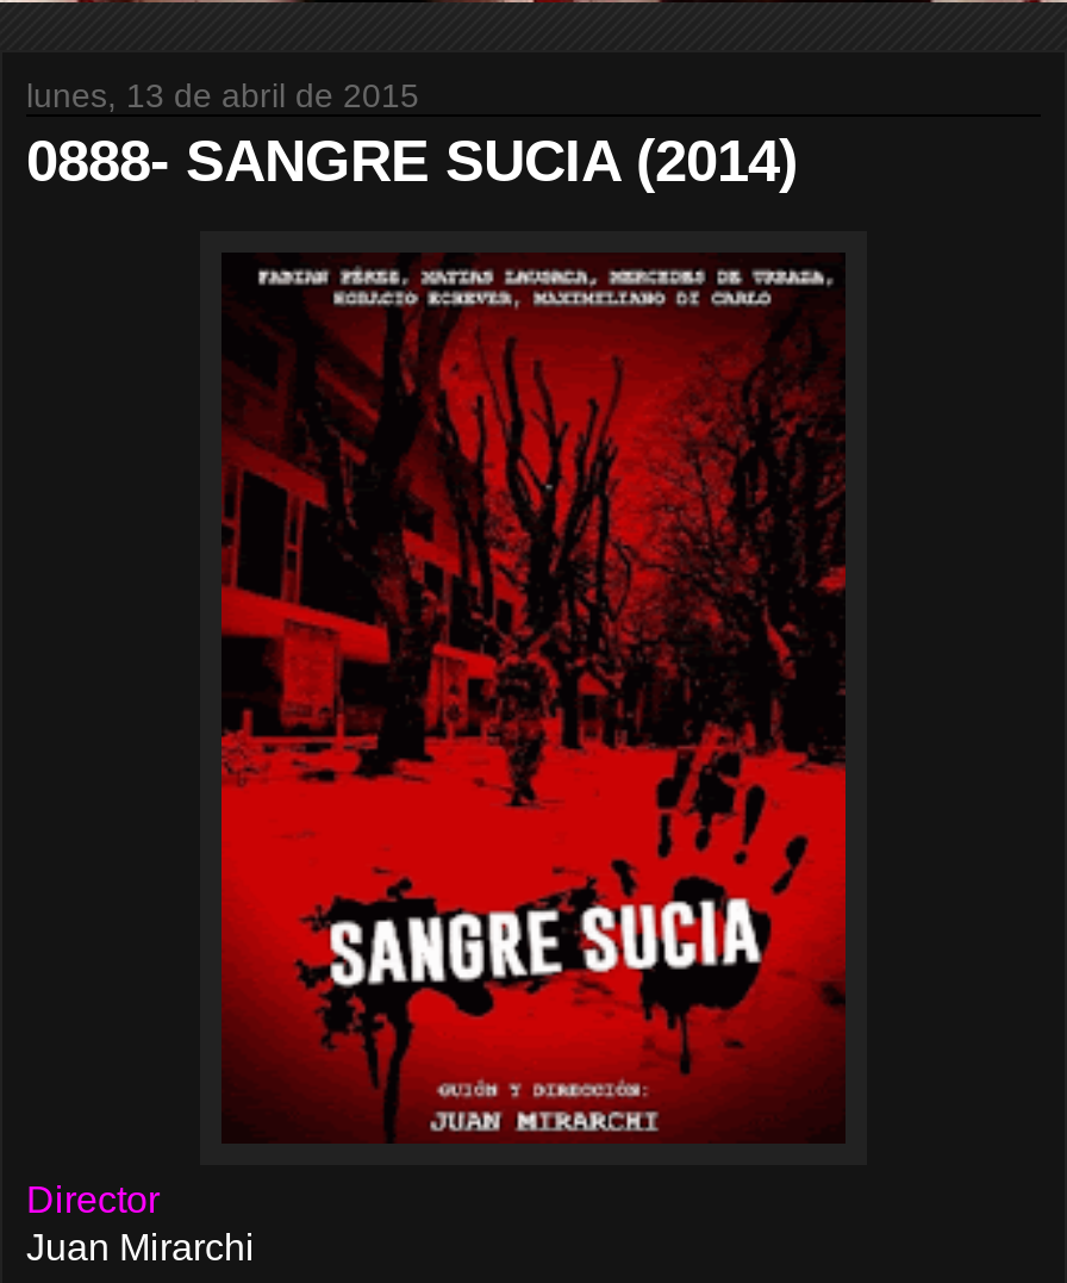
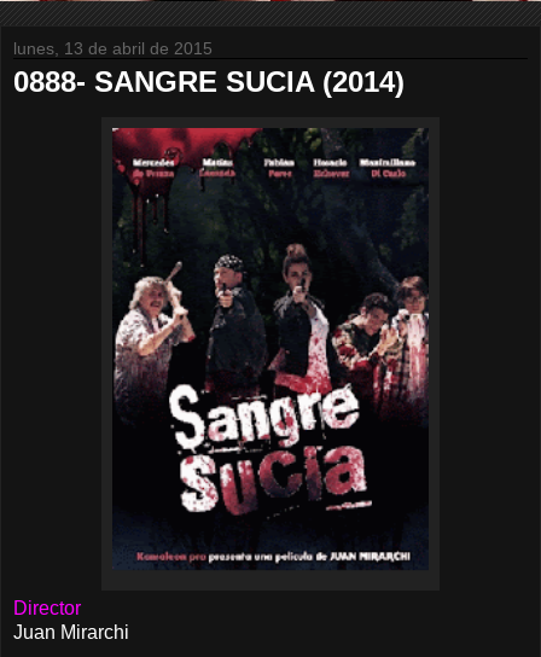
- [image]
+ [image]
